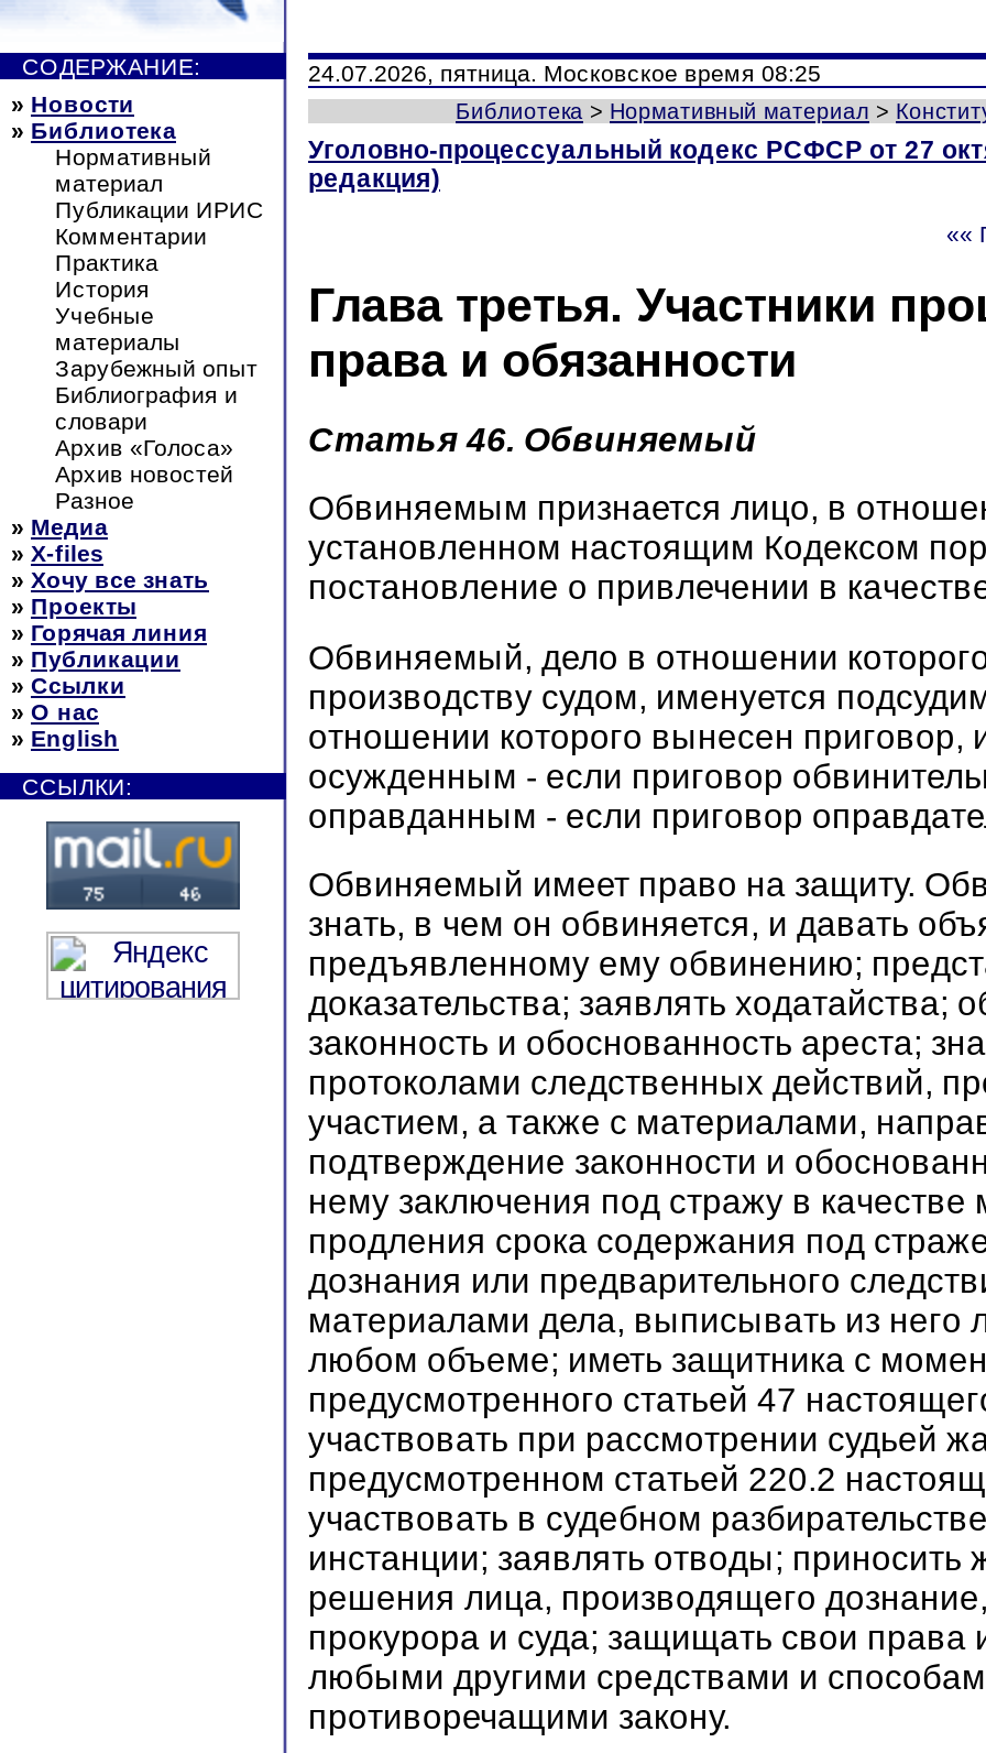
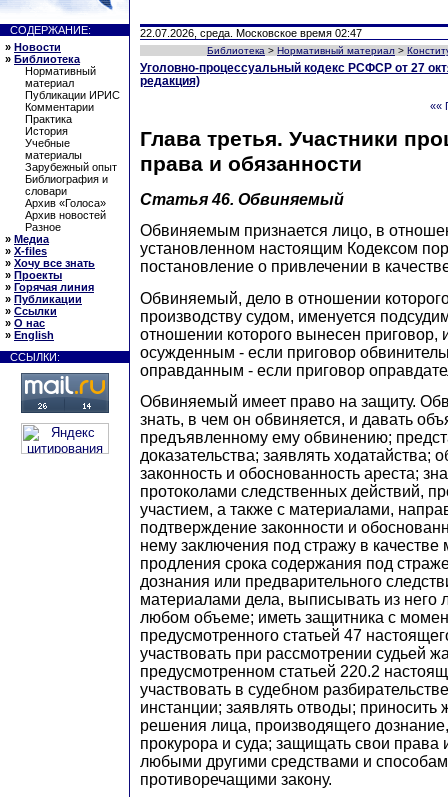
- 24.07.2026, пятница. Московское время 08:25
+ 22.07.2026, среда. Московское время 02:47
